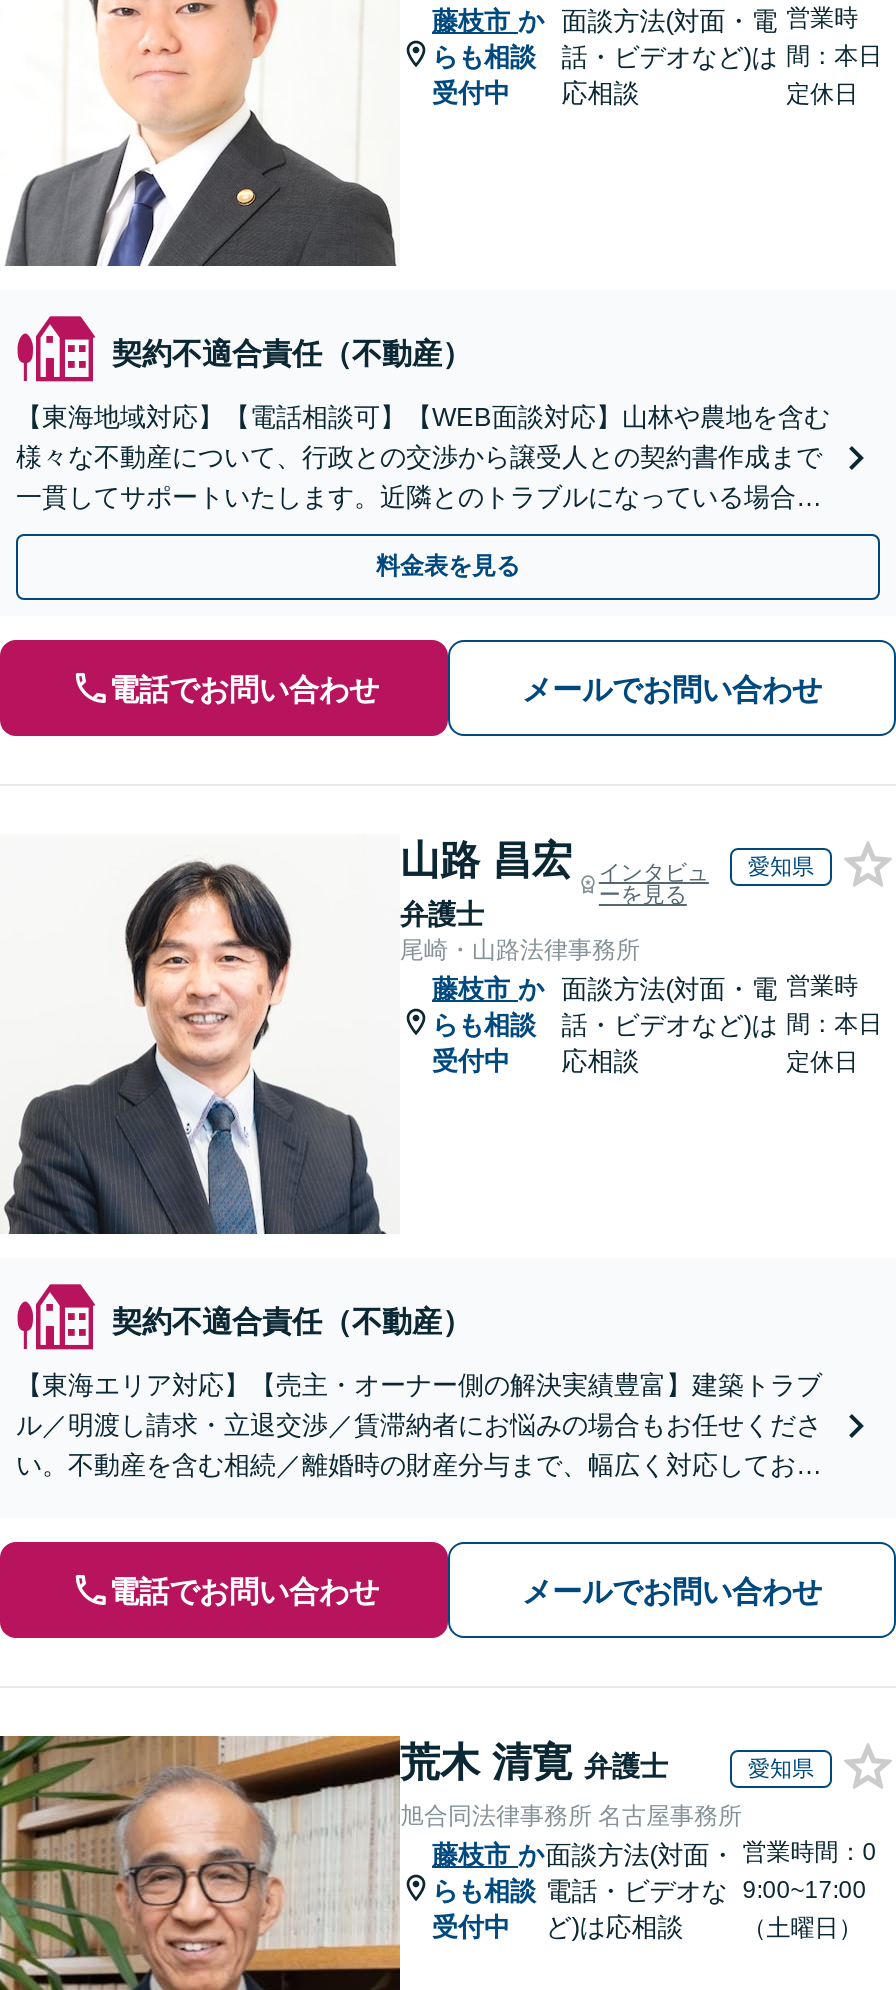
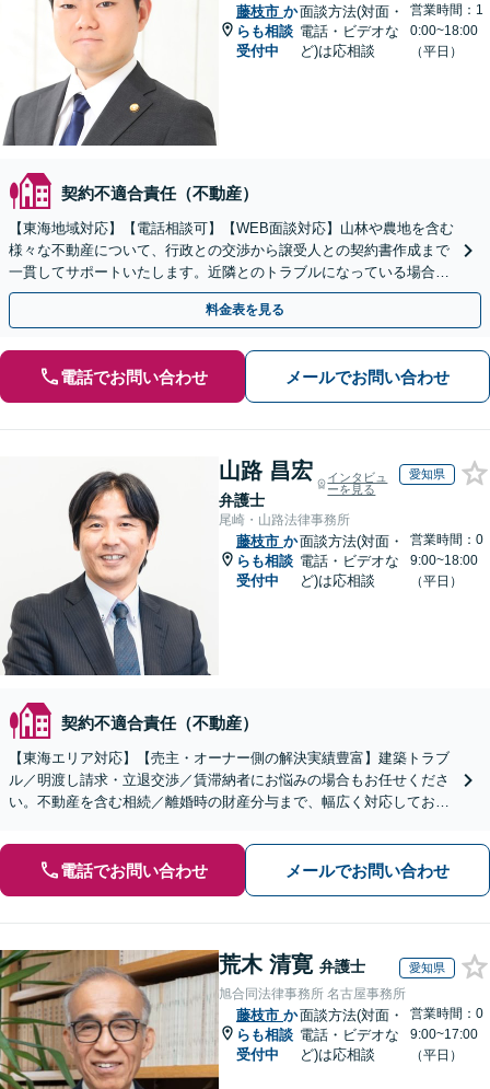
- 営業時
- 間：本日
- 定休日
+ 営業時間：1
+ 0:00~18:00
+ （平日）

- 営業時
- 間：本日
- 定休日
+ 営業時間：0
+ 9:00~18:00
+ （平日）

- （土曜日）
+ （平日）
